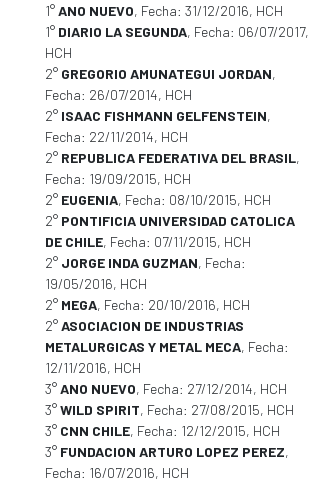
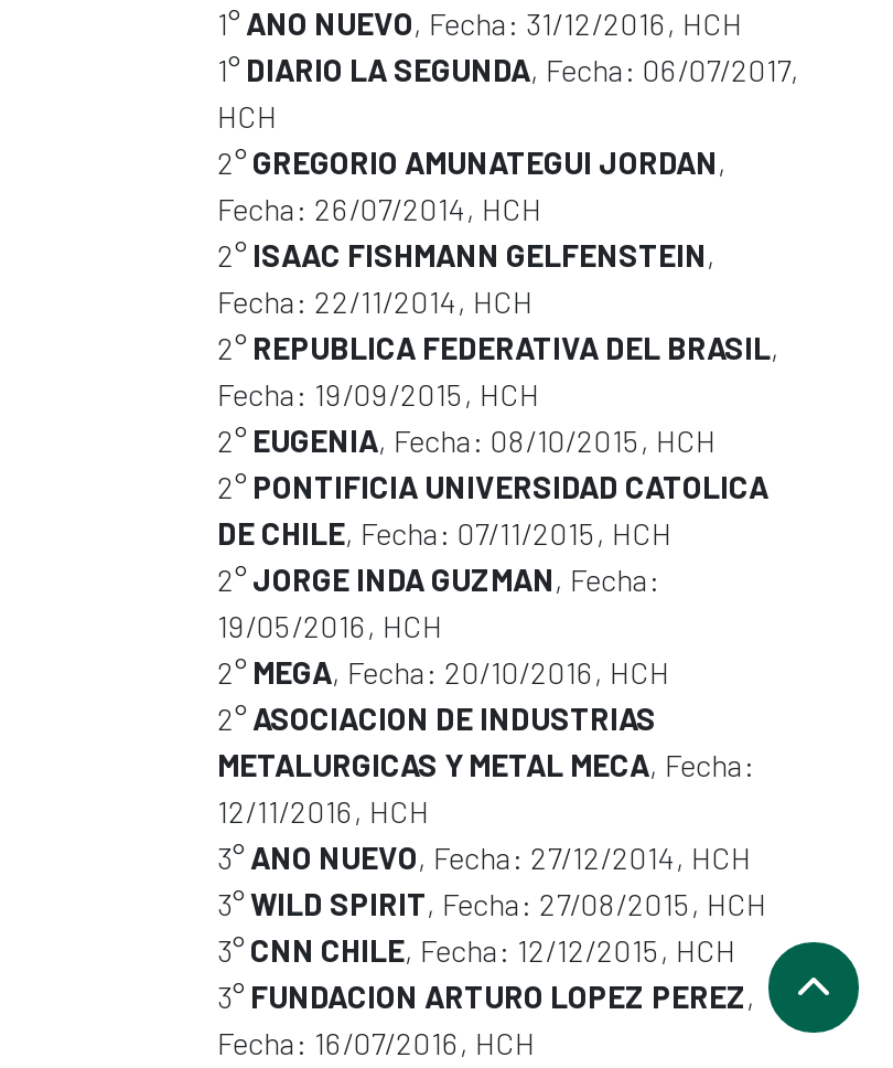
+ [image]
